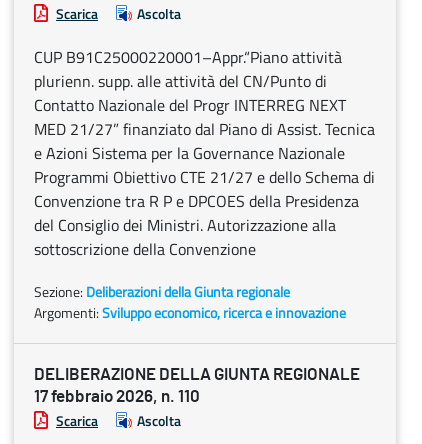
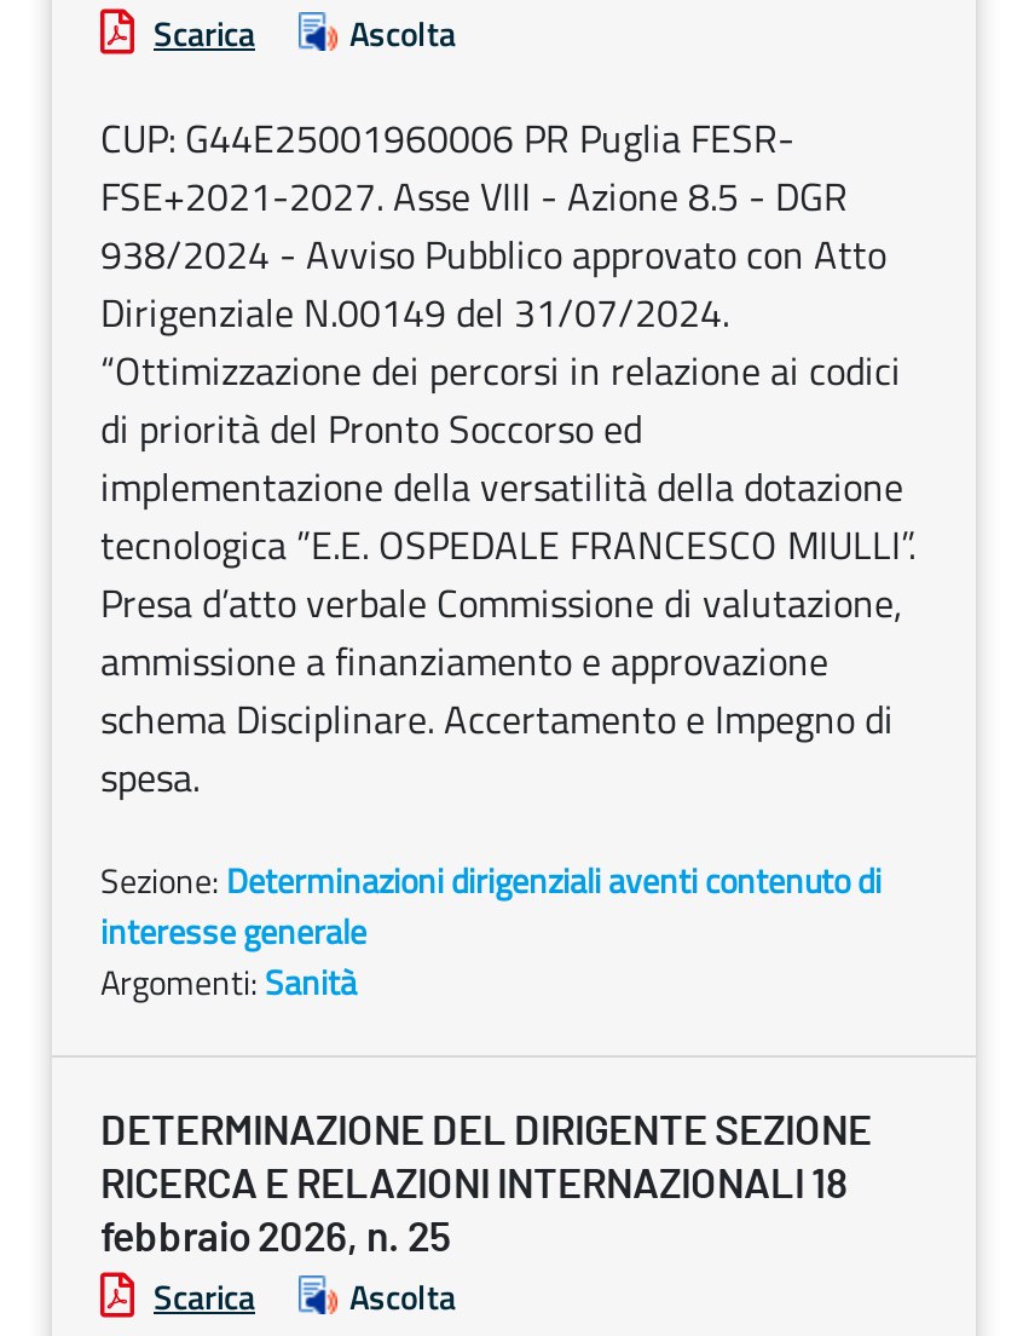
- CUP B91C25000220001–Appr.“Piano attività
- plurienn. supp. alle attività del CN/Punto di
- Contatto Nazionale del Progr INTERREG NEXT
- MED 21/27” finanziato dal Piano di Assist. Tecnica
- e Azioni Sistema per la Governance Nazionale
- Programmi Obiettivo CTE 21/27 e dello Schema di
- Convenzione tra R P e DPCOES della Presidenza
- del Consiglio dei Ministri. Autorizzazione alla
- sottoscrizione della Convenzione
+ CUP: G44E25001960006 PR Puglia FESR-
+ FSE+2021-2027. Asse VIII - Azione 8.5 - DGR
+ 938/2024 - Avviso Pubblico approvato con Atto
+ Dirigenziale N.00149 del 31/07/2024.
+ “Ottimizzazione dei percorsi in relazione ai codici
+ di priorità del Pronto Soccorso ed
+ implementazione della versatilità della dotazione
+ tecnologica ”E.E. OSPEDALE FRANCESCO MIULLI”.
+ Presa d’atto verbale Commissione di valutazione,
+ ammissione a finanziamento e approvazione
+ schema Disciplinare. Accertamento e Impegno di
+ spesa.

- Sezione: Deliberazioni della Giunta regionale
- Argomenti: Sviluppo economico, ricerca e innovazione
+ Sezione: Determinazioni dirigenziali aventi contenuto di
+ interesse generale
+ Argomenti: Sanità

- DELIBERAZIONE DELLA GIUNTA REGIONALE
- 17 febbraio 2026, n. 110
+ DETERMINAZIONE DEL DIRIGENTE SEZIONE
+ RICERCA E RELAZIONI INTERNAZIONALI 18
+ febbraio 2026, n. 25
